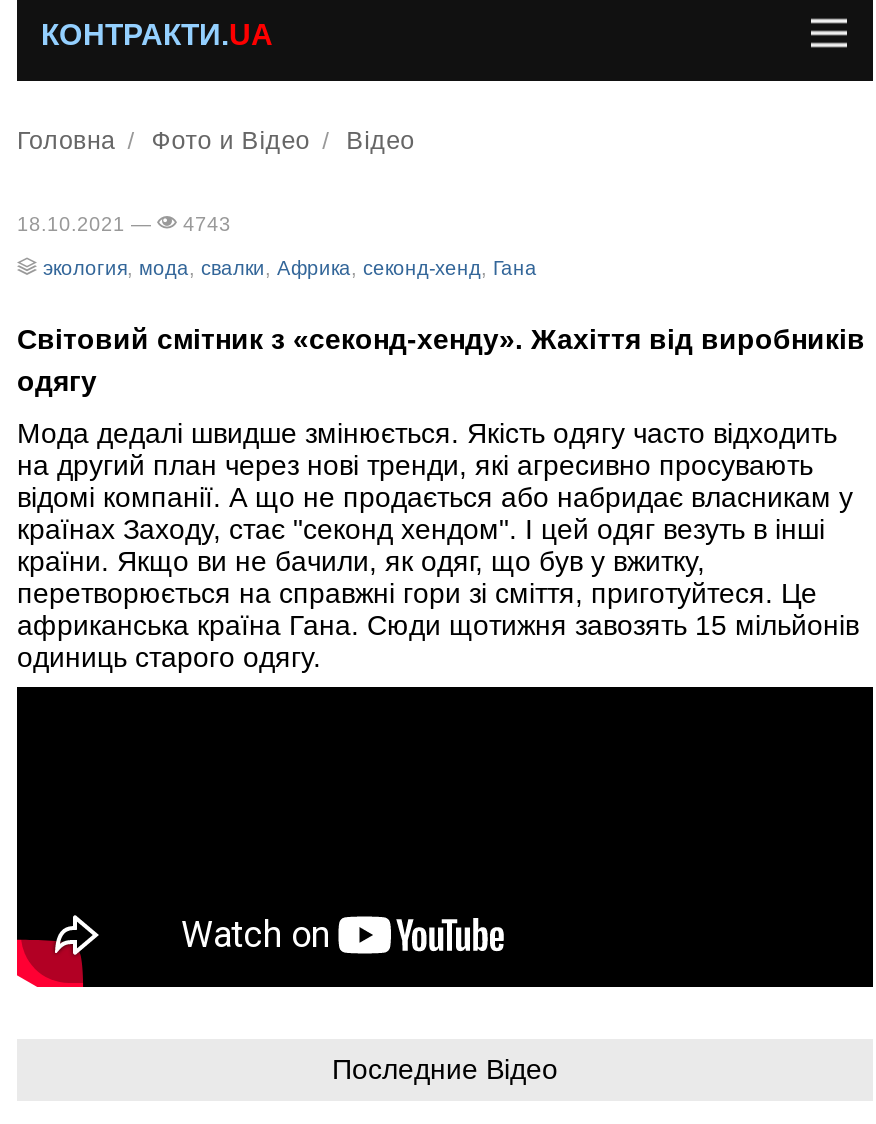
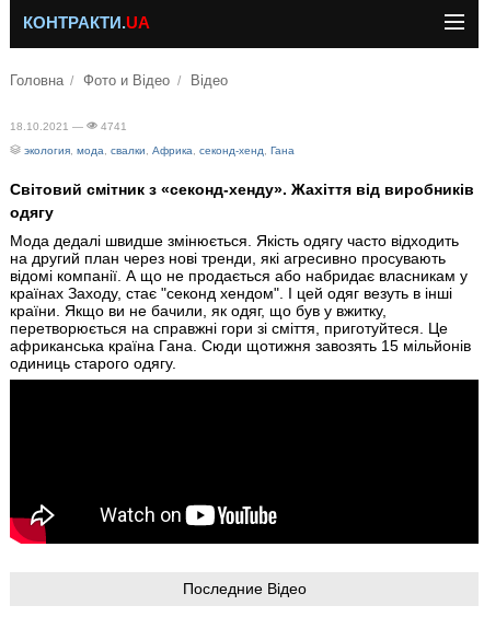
- 18.10.2021 — 4743
+ 18.10.2021 — 4741
